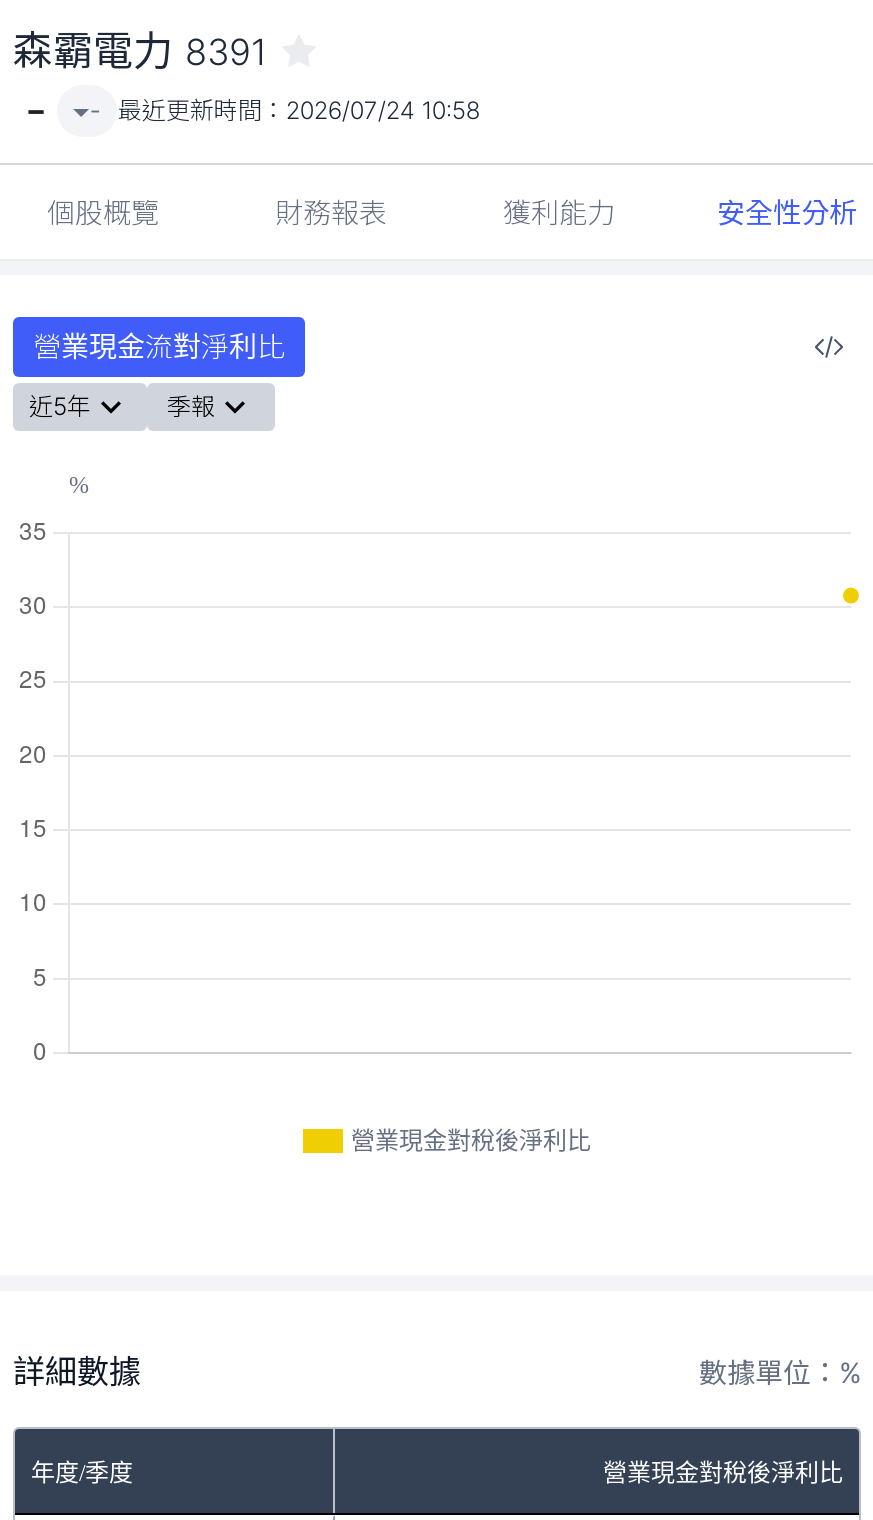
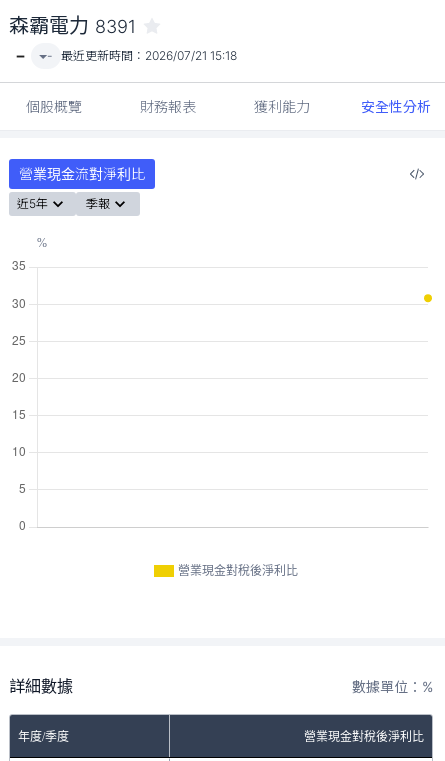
- - 最近更新時間：2026/07/24 10:58
+ - 最近更新時間：2026/07/21 15:18
